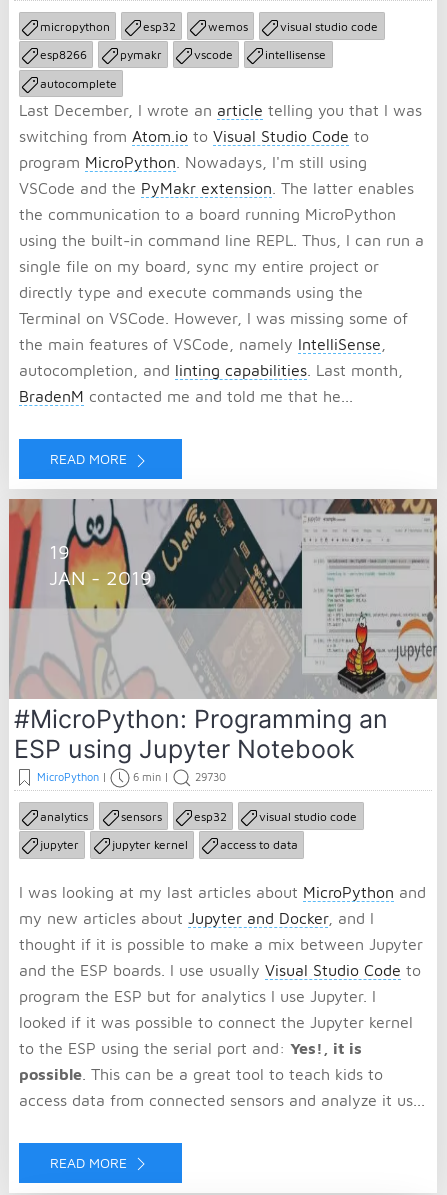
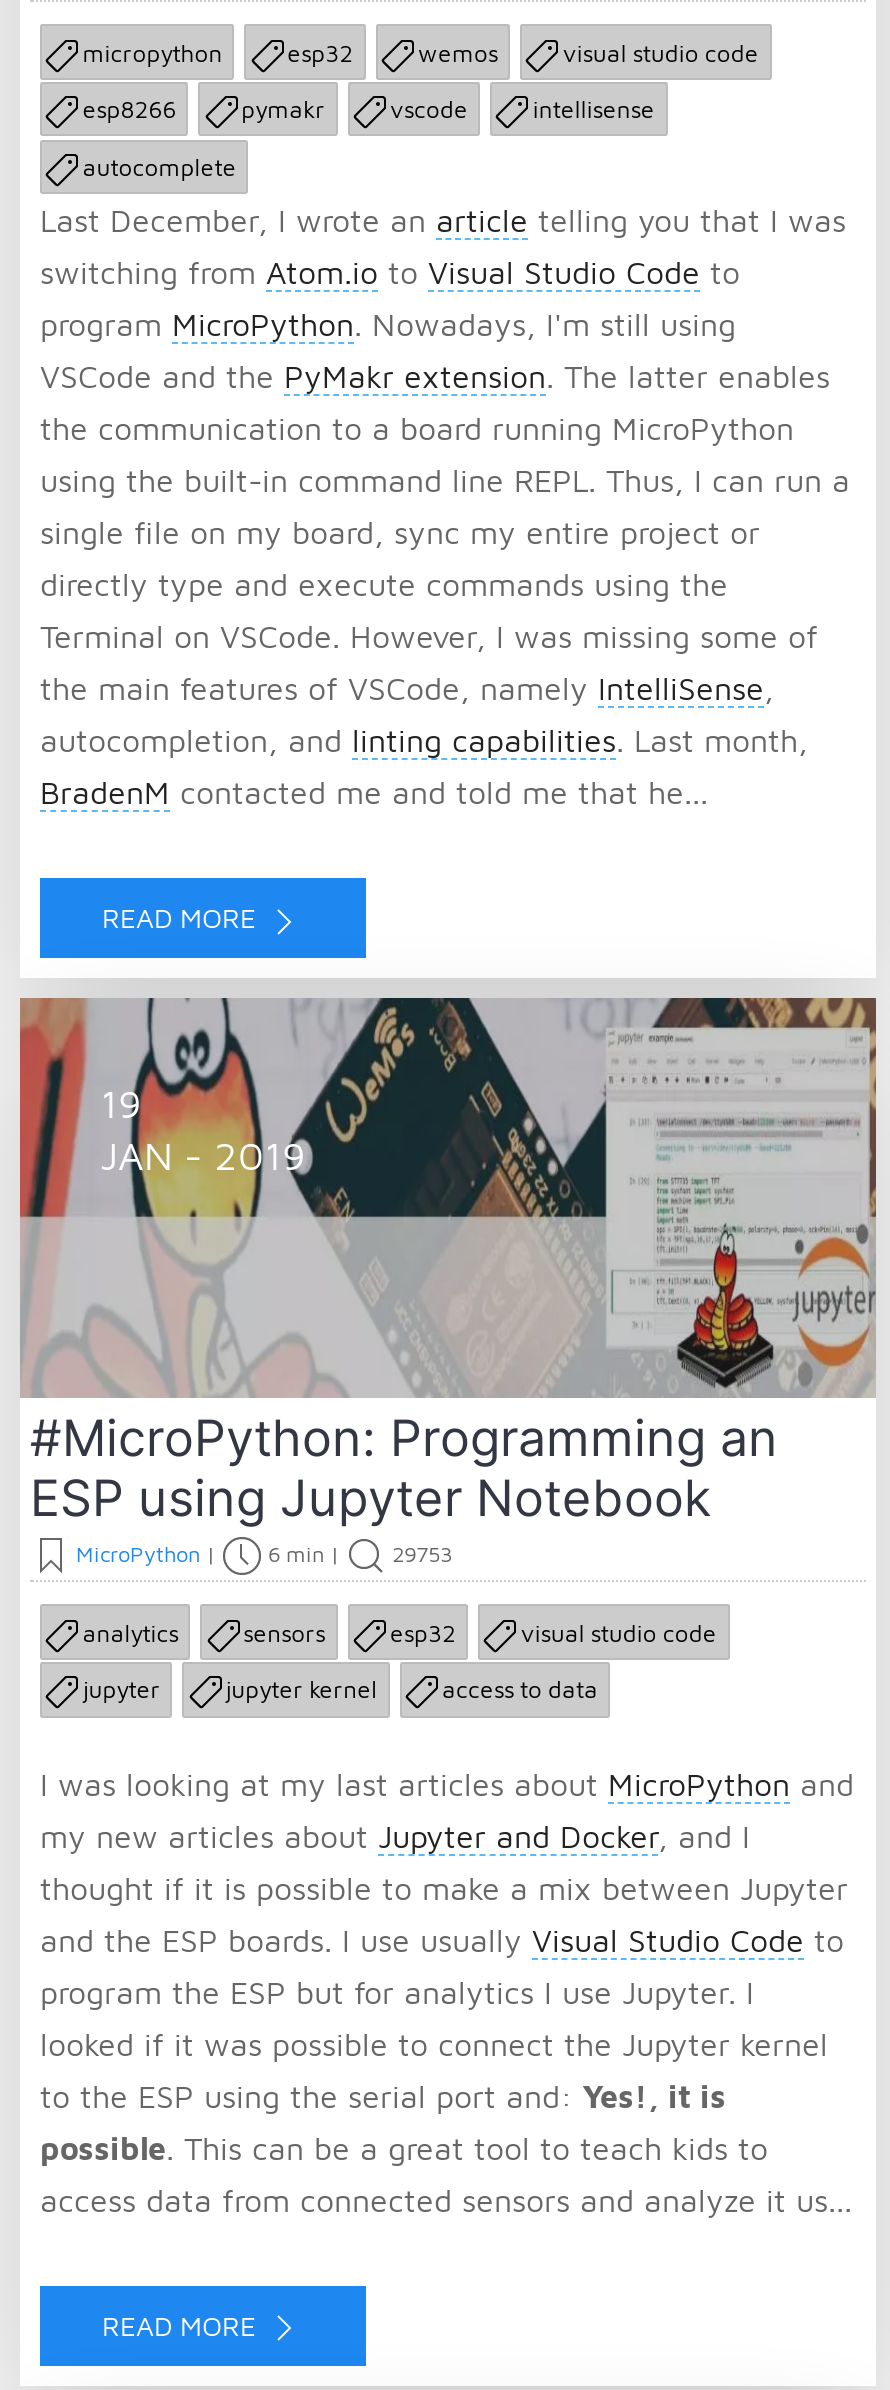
- 29730
+ 29753
